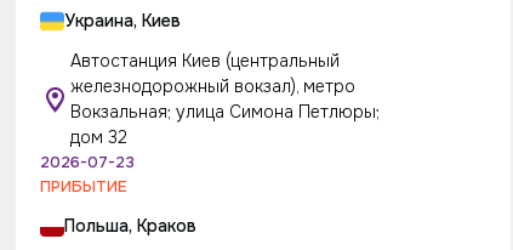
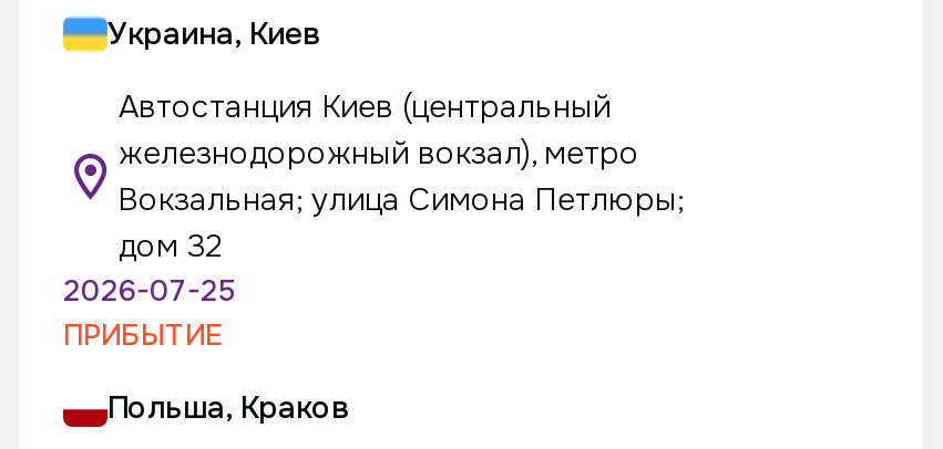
- 2026-07-23
+ 2026-07-25
